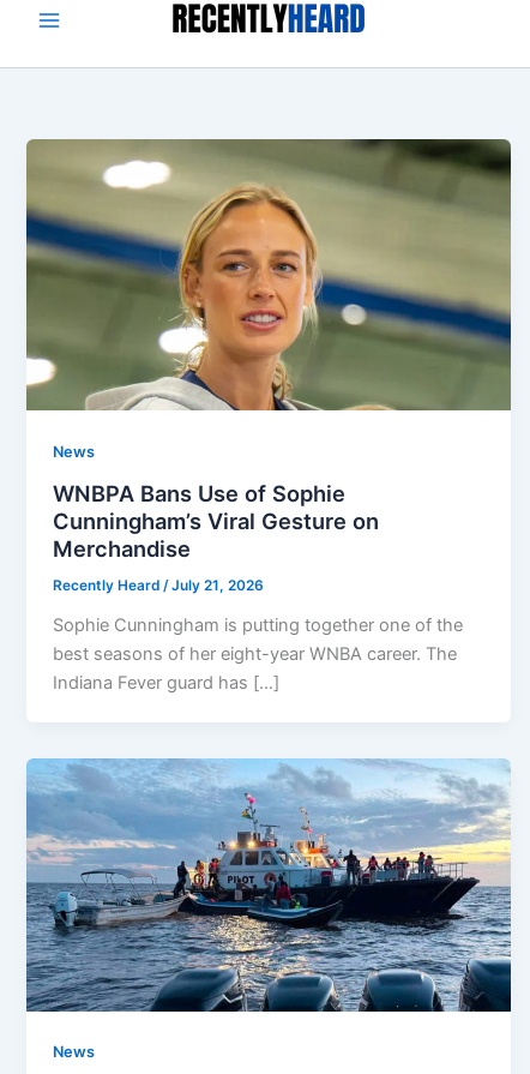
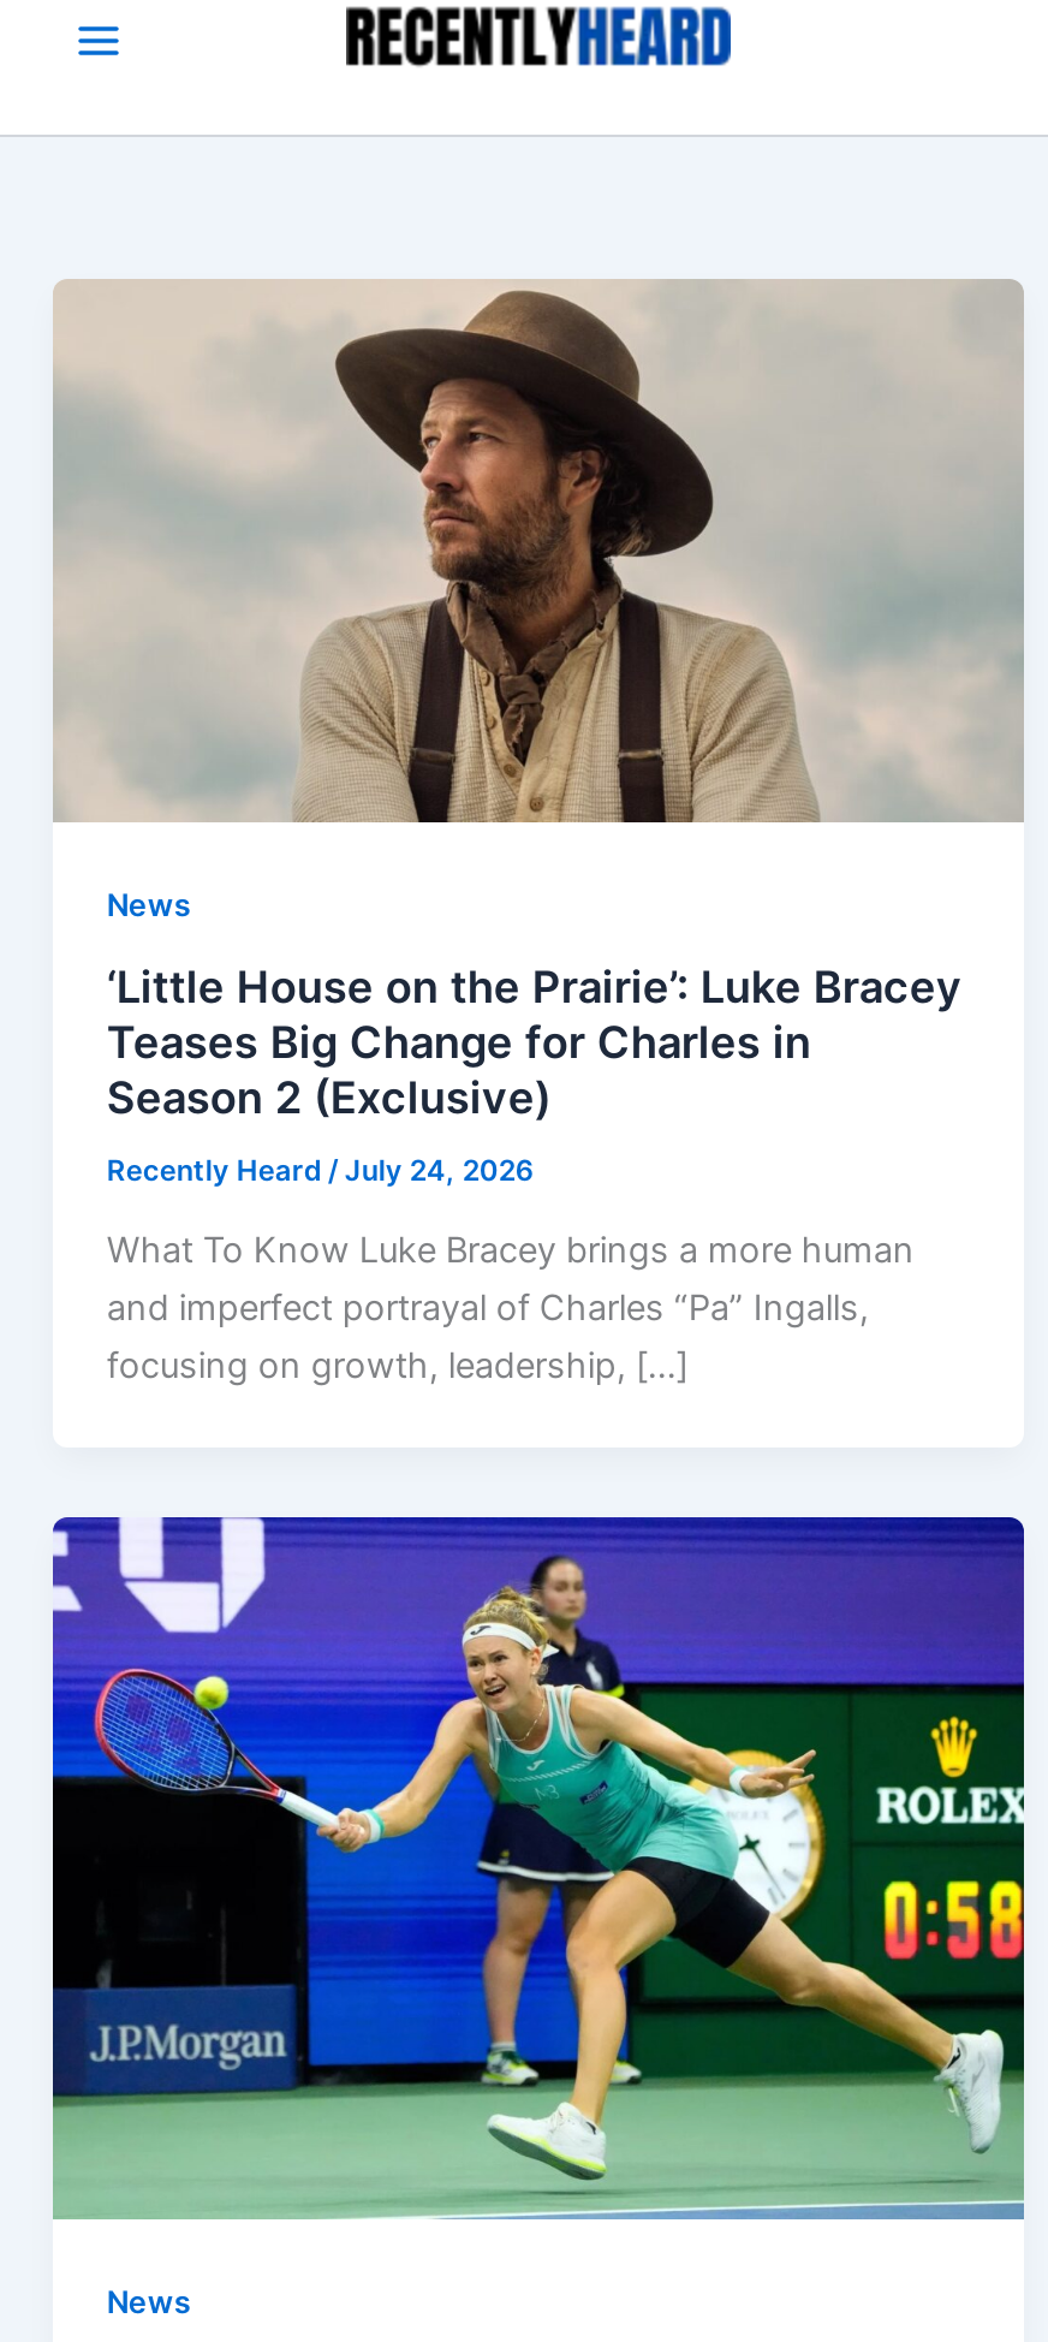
- [image]
+ [image]

- WNBPA Bans Use of Sophie
- Cunningham’s Viral Gesture on
- Merchandise
+ ‘Little House on the Prairie’: Luke Bracey
+ Teases Big Change for Charles in
+ Season 2 (Exclusive)

- Recently Heard / July 21, 2026
+ Recently Heard / July 24, 2026

- Sophie Cunningham is putting together one of the
- best seasons of her eight-year WNBA career. The
- Indiana Fever guard has […]
+ What To Know Luke Bracey brings a more human
+ and imperfect portrayal of Charles “Pa” Ingalls,
+ focusing on growth, leadership, […]

- [image]
+ [image]
